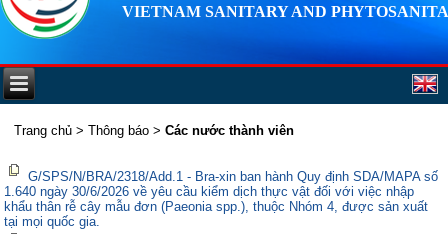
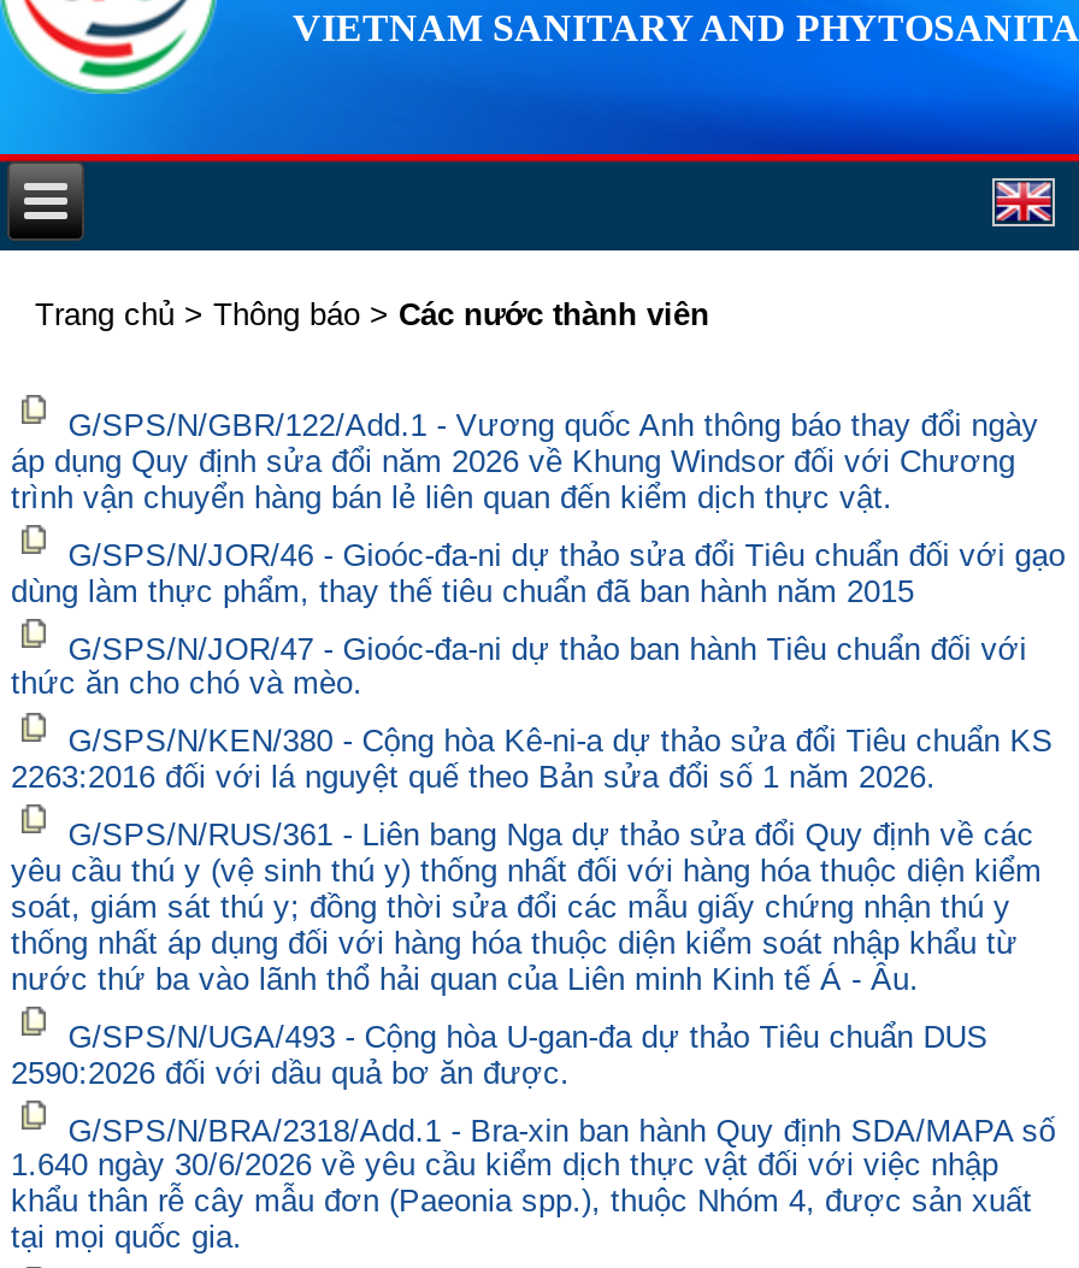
+ G/SPS/N/GBR/122/Add.1 - Vương quốc Anh thông báo thay đổi ngày
+ áp dụng Quy định sửa đổi năm 2026 về Khung Windsor đối với Chương
+ trình vận chuyển hàng bán lẻ liên quan đến kiểm dịch thực vật.
+ G/SPS/N/JOR/46 - Gioóc-đa-ni dự thảo sửa đổi Tiêu chuẩn đối với gạo
+ dùng làm thực phẩm, thay thế tiêu chuẩn đã ban hành năm 2015
+ G/SPS/N/JOR/47 - Gioóc-đa-ni dự thảo ban hành Tiêu chuẩn đối với
+ thức ăn cho chó và mèo.
+ G/SPS/N/KEN/380 - Cộng hòa Kê-ni-a dự thảo sửa đổi Tiêu chuẩn KS
+ 2263:2016 đối với lá nguyệt quế theo Bản sửa đổi số 1 năm 2026.
+ G/SPS/N/RUS/361 - Liên bang Nga dự thảo sửa đổi Quy định về các
+ yêu cầu thú y (vệ sinh thú y) thống nhất đối với hàng hóa thuộc diện kiểm
+ soát, giám sát thú y; đồng thời sửa đổi các mẫu giấy chứng nhận thú y
+ thống nhất áp dụng đối với hàng hóa thuộc diện kiểm soát nhập khẩu từ
+ nước thứ ba vào lãnh thổ hải quan của Liên minh Kinh tế Á - Âu.
+ G/SPS/N/UGA/493 - Cộng hòa U-gan-đa dự thảo Tiêu chuẩn DUS
+ 2590:2026 đối với dầu quả bơ ăn được.
